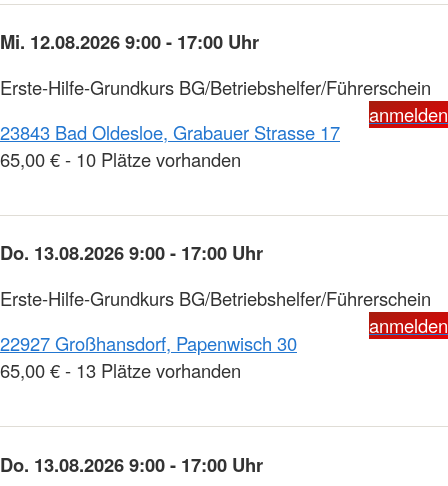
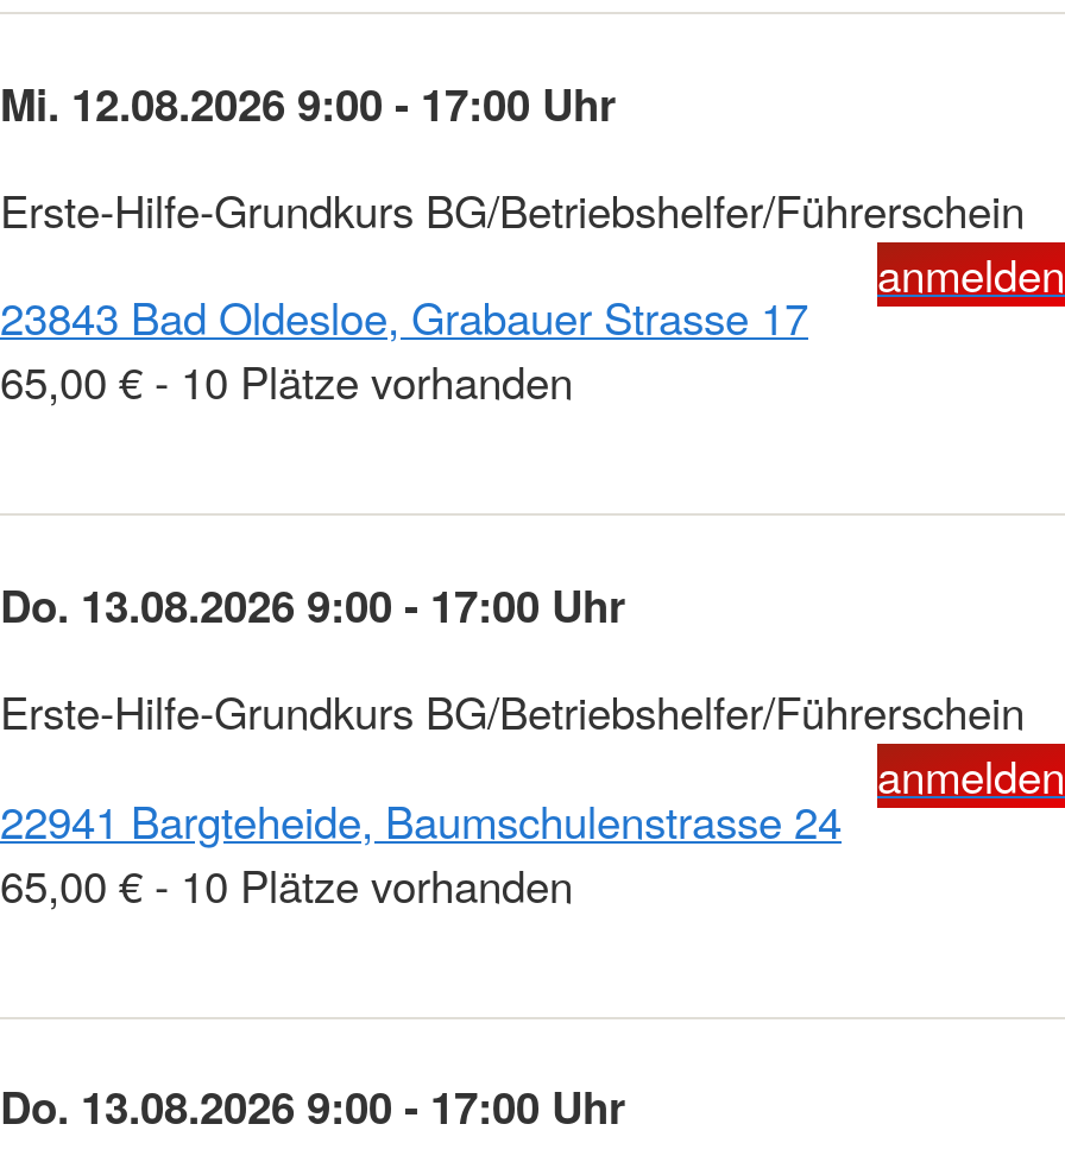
- 22927 Großhansdorf, Papenwisch 30
- 65,00 € - 13 Plätze vorhanden
+ 22941 Bargteheide, Baumschulenstrasse 24
+ 65,00 € - 10 Plätze vorhanden
